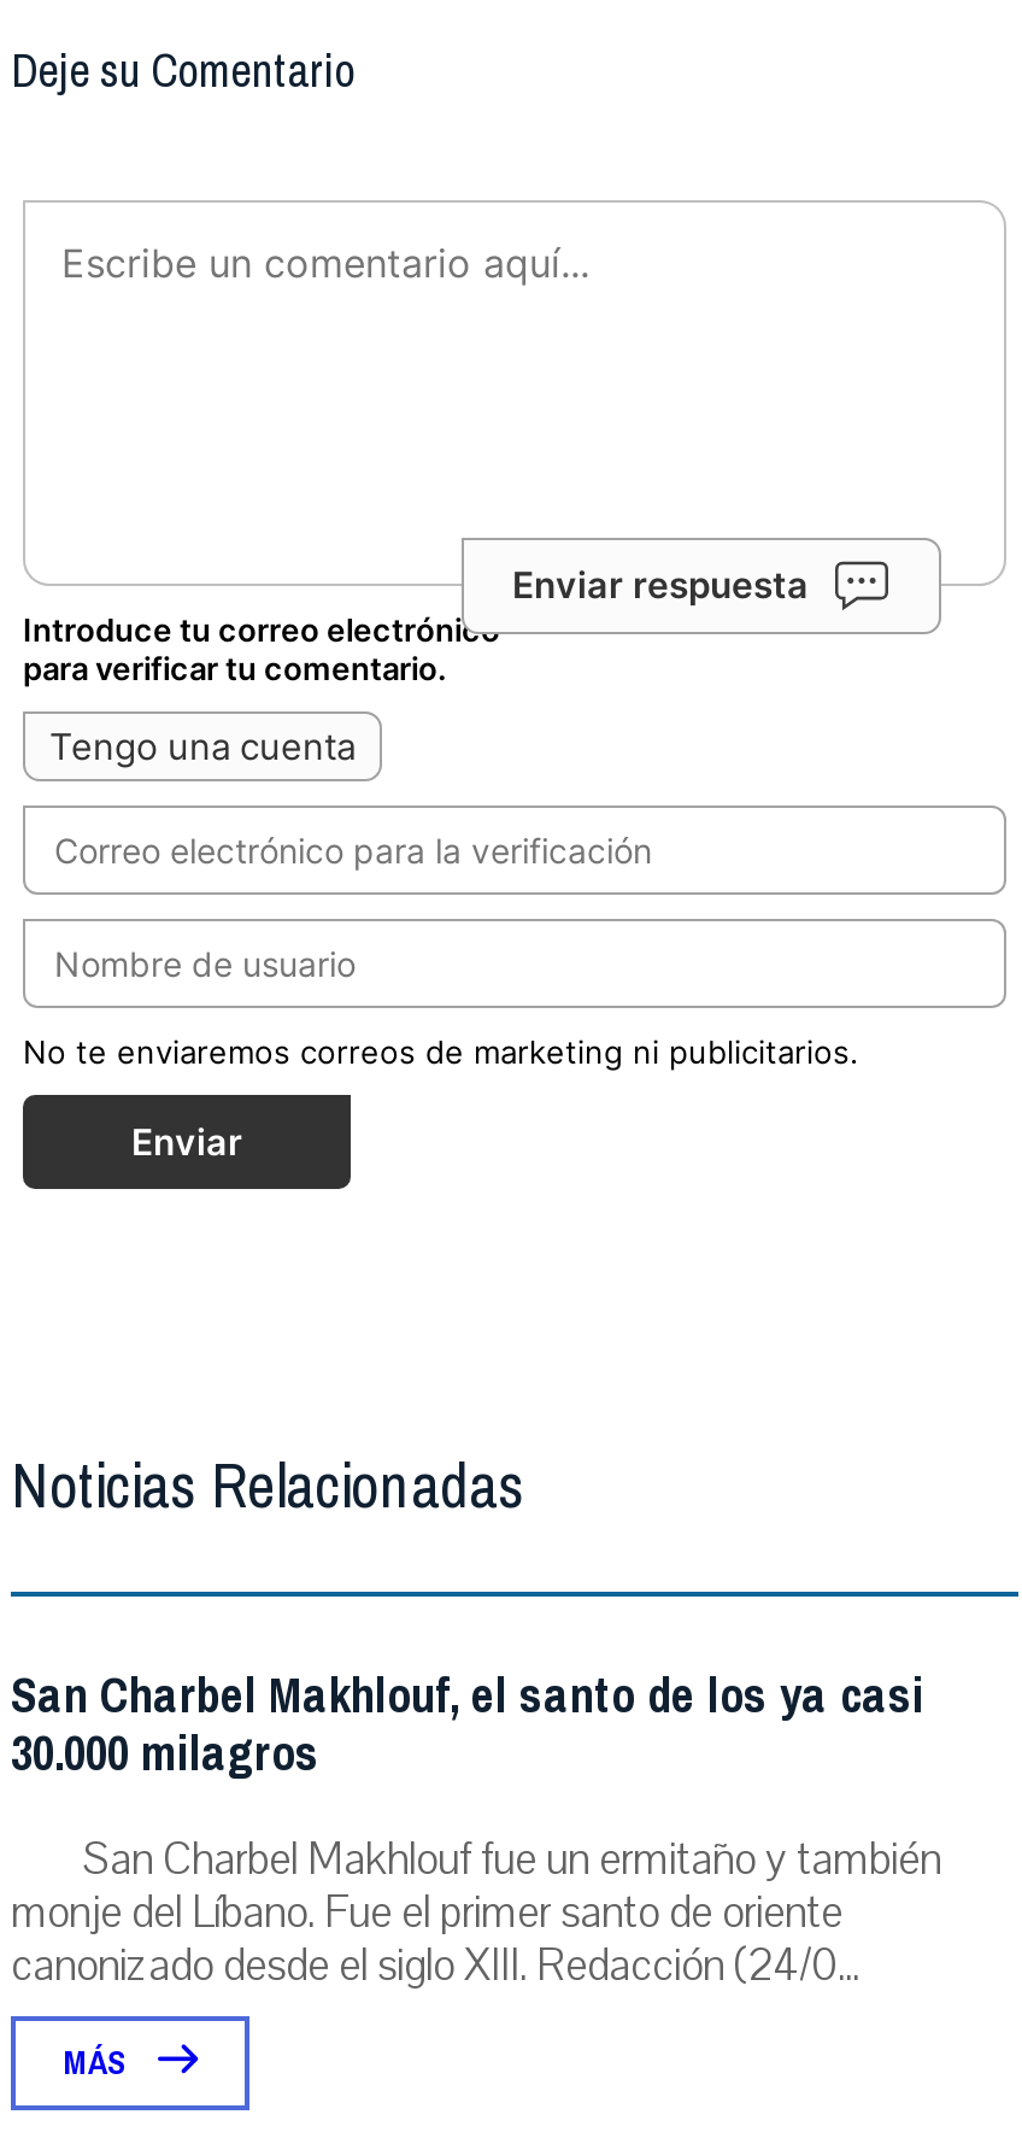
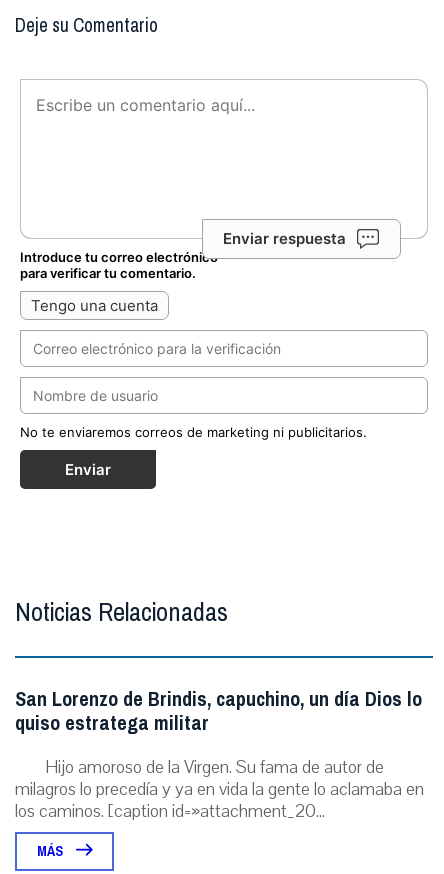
- San Charbel Makhlouf, el santo de los ya casi
- 30.000 milagros
- San Charbel Makhlouf fue un ermitaño y también
- monje del Líbano. Fue el primer santo de oriente
- canonizado desde el siglo XIII. Redacción (24/0...
+ San Lorenzo de Brindis, capuchino, un día Dios lo
+ quiso estratega militar
+ Hijo amoroso de la Virgen. Su fama de autor de
+ milagros lo precedía y ya en vida la gente lo aclamaba en
+ los caminos. [caption id=»attachment_20...
